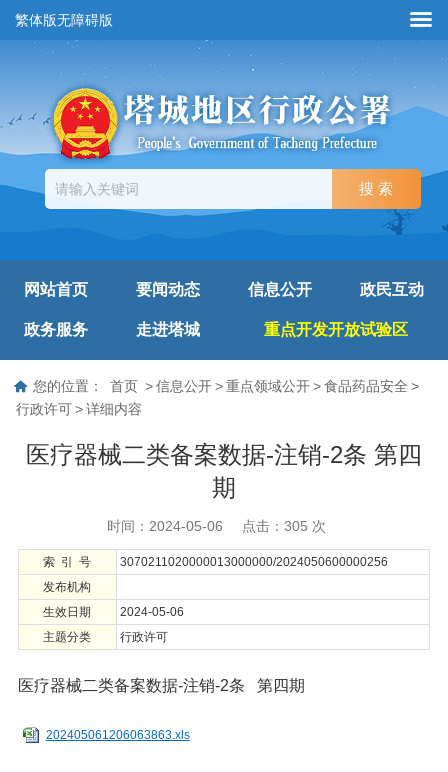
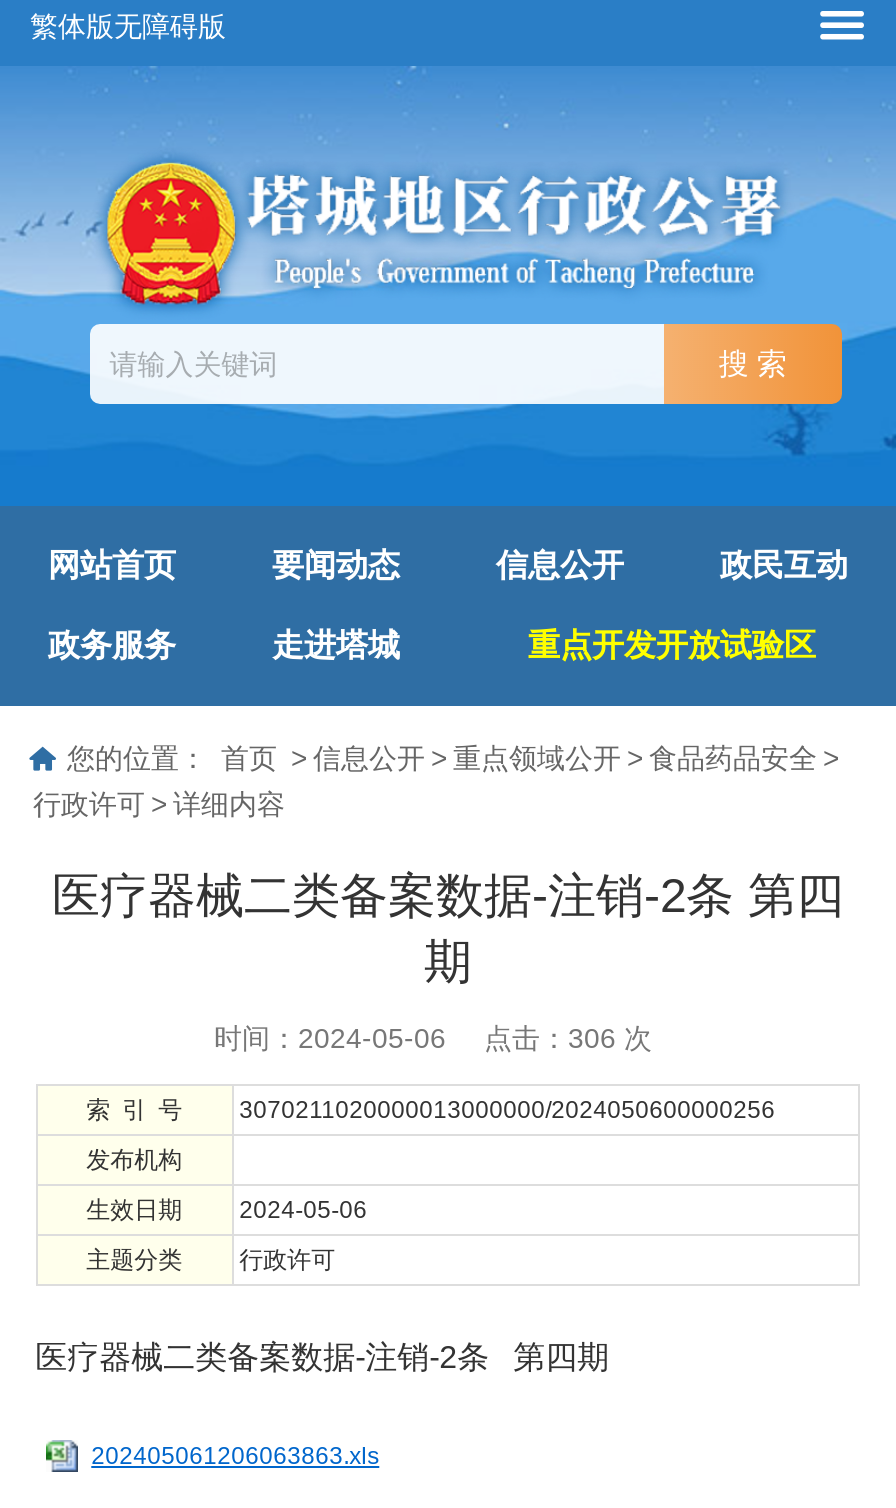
- 时间：2024-05-06 点击：305次
+ 时间：2024-05-06 点击：306次
